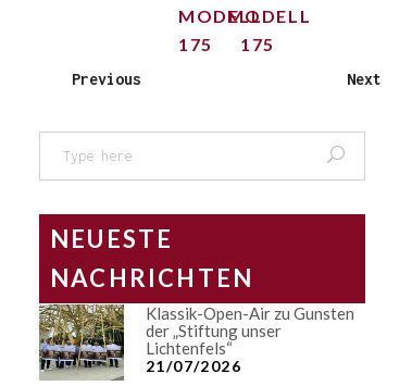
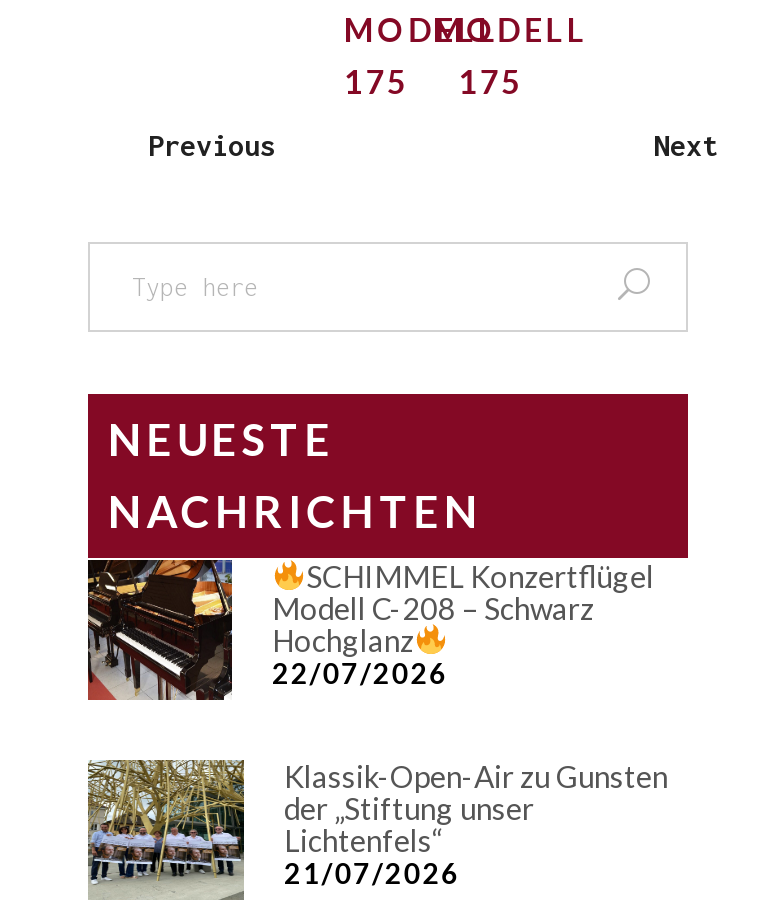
+ [image]
+ SCHIMMEL Konzertflügel
+ Modell C-208 – Schwarz
+ Hochglanz
+ 22/07/2026
